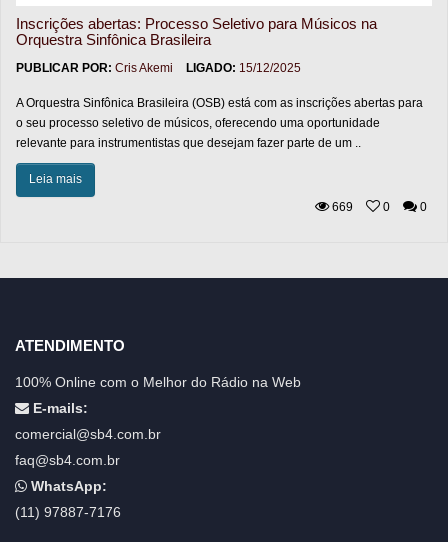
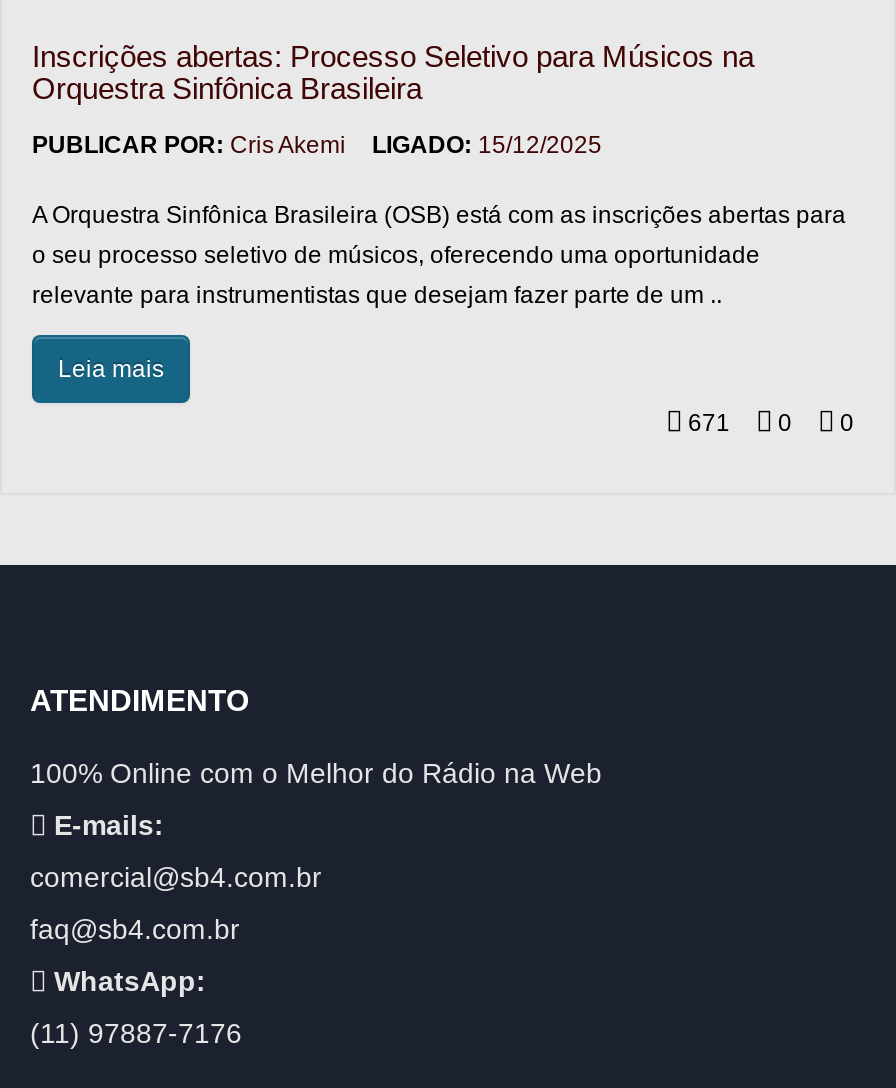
- 669
+ 671
